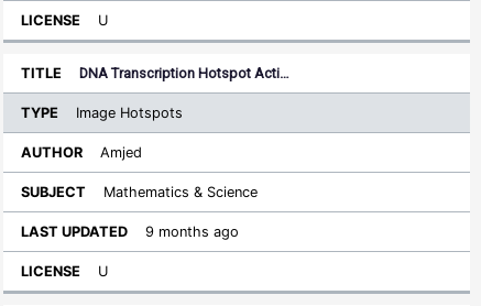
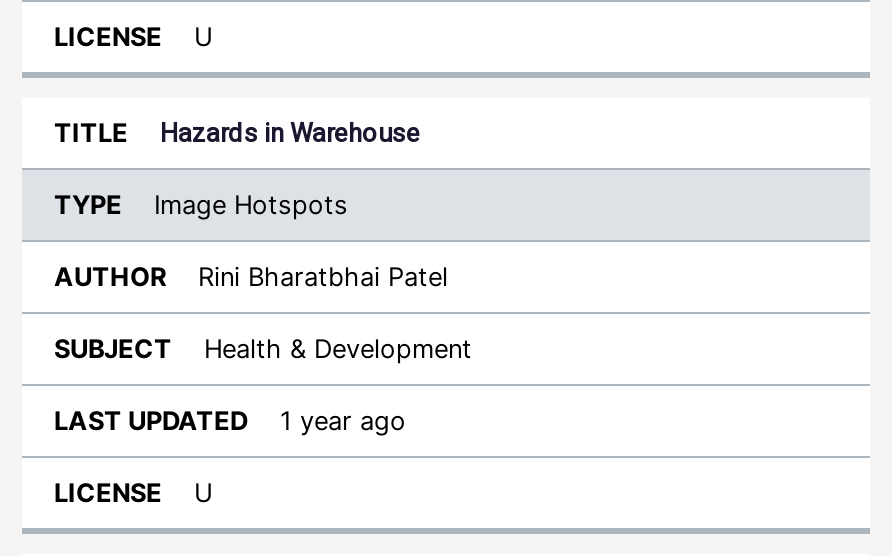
- DNA Transcription Hotspot Acti…
+ Hazards in Warehouse

- Amjed
+ Rini Bharatbhai Patel

- Mathematics & Science
+ Health & Development

- 9 months ago
+ 1 year ago
